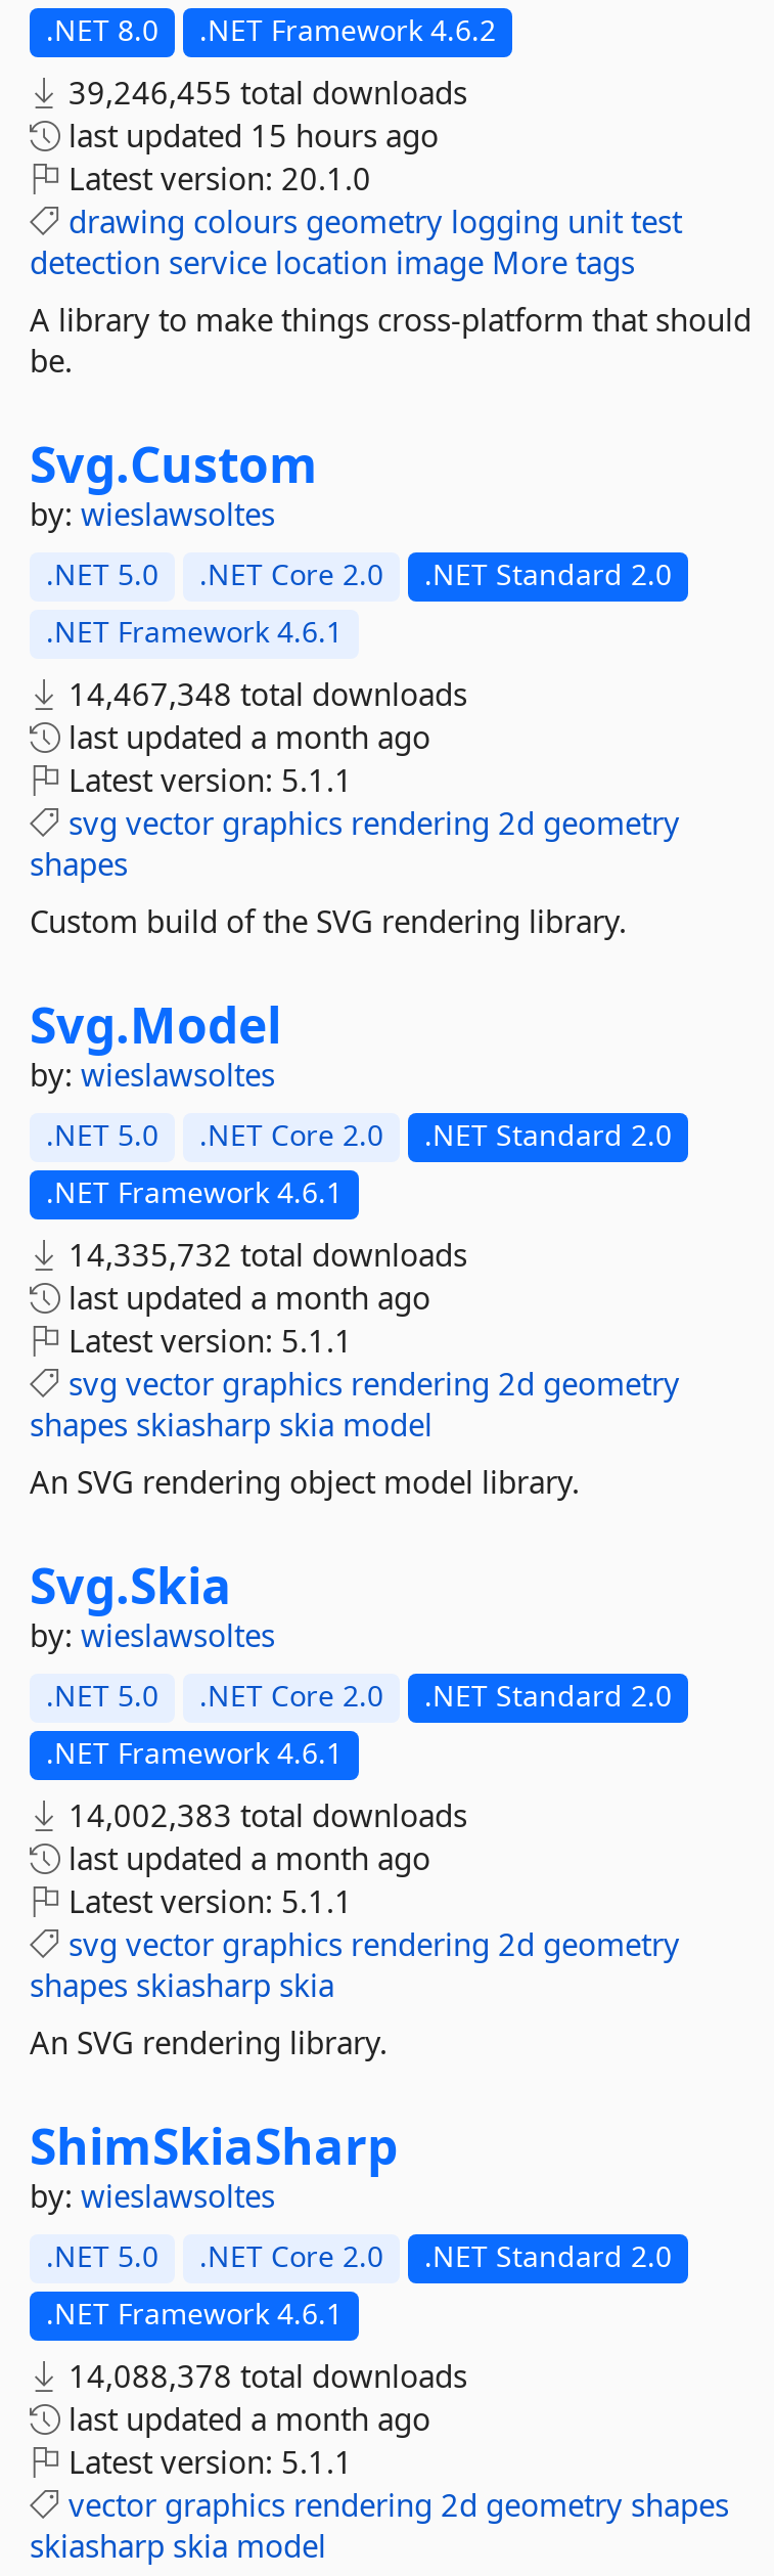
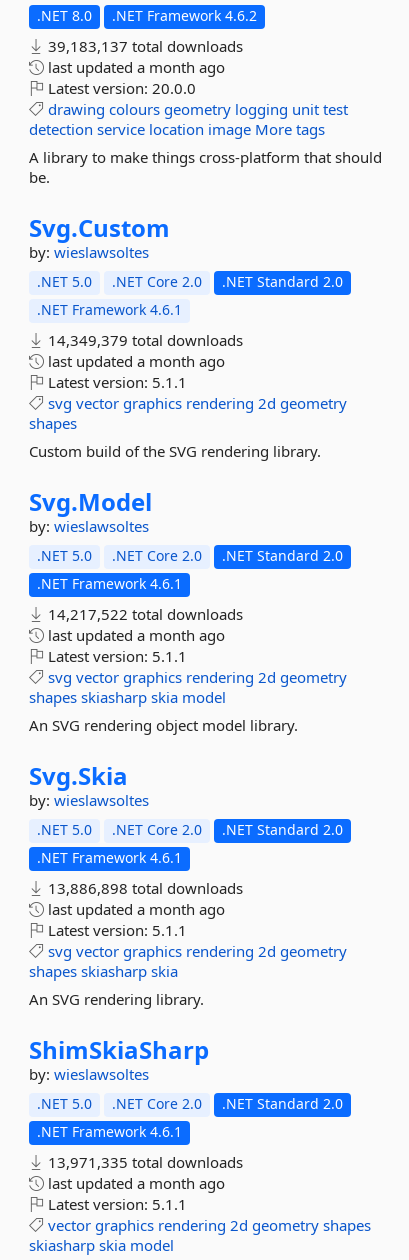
- 39,246,455 total downloads
+ 39,183,137 total downloads

- last updated 15 hours ago
+ last updated a month ago

- Latest version: 20.1.0
+ Latest version: 20.0.0

- 14,467,348 total downloads
+ 14,349,379 total downloads

- 14,335,732 total downloads
+ 14,217,522 total downloads

- 14,002,383 total downloads
+ 13,886,898 total downloads

- 14,088,378 total downloads
+ 13,971,335 total downloads
